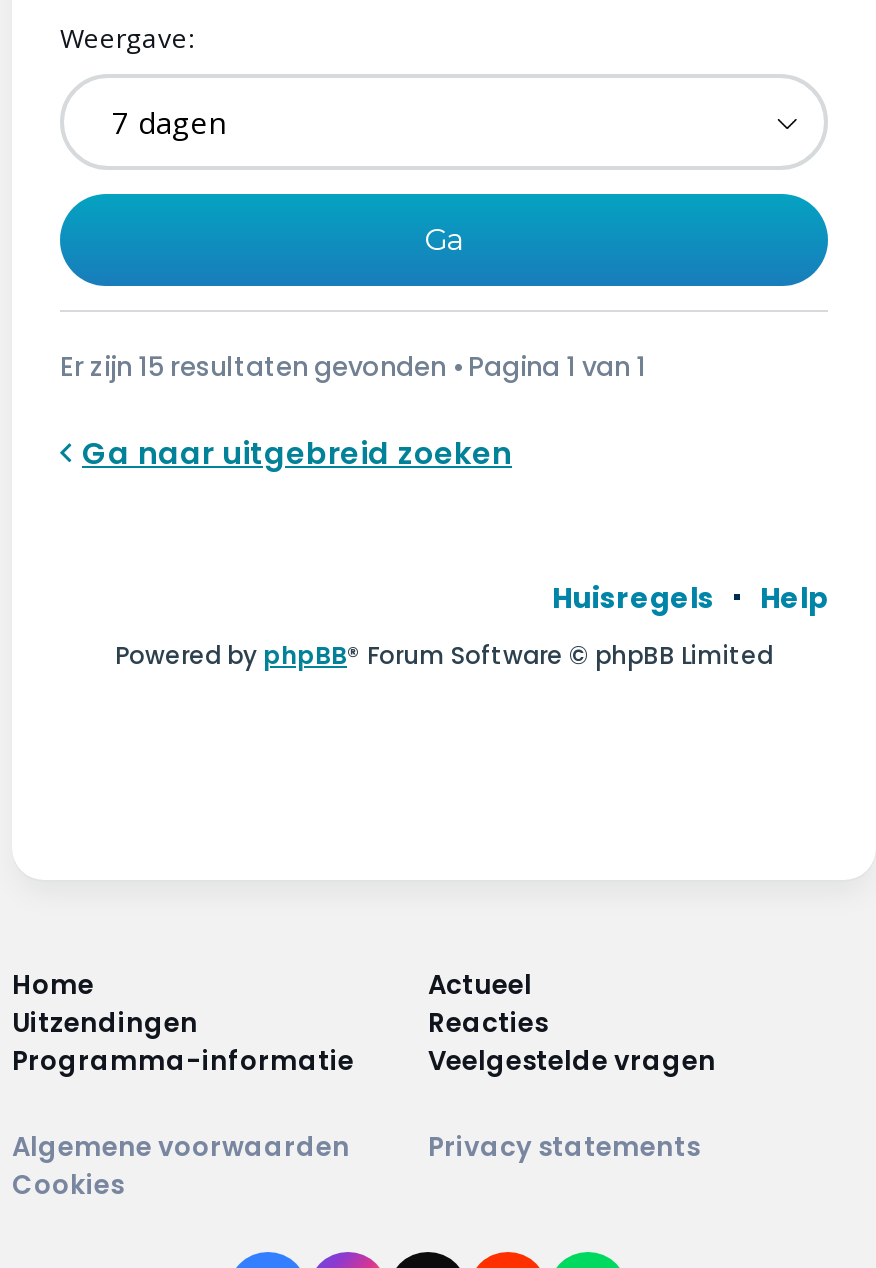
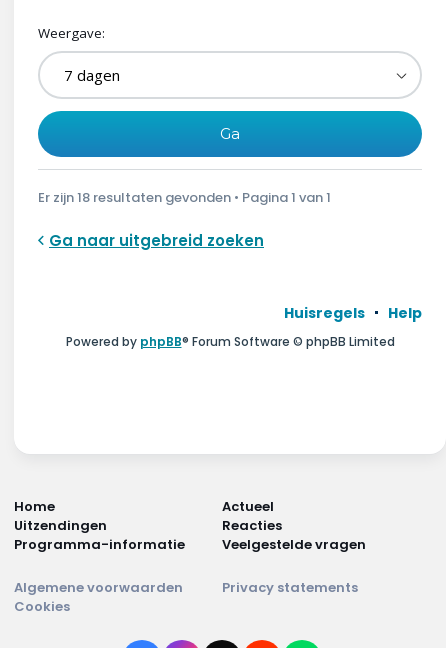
- Er zijn 15 resultaten gevonden • Pagina 1 van 1
+ Er zijn 18 resultaten gevonden • Pagina 1 van 1
